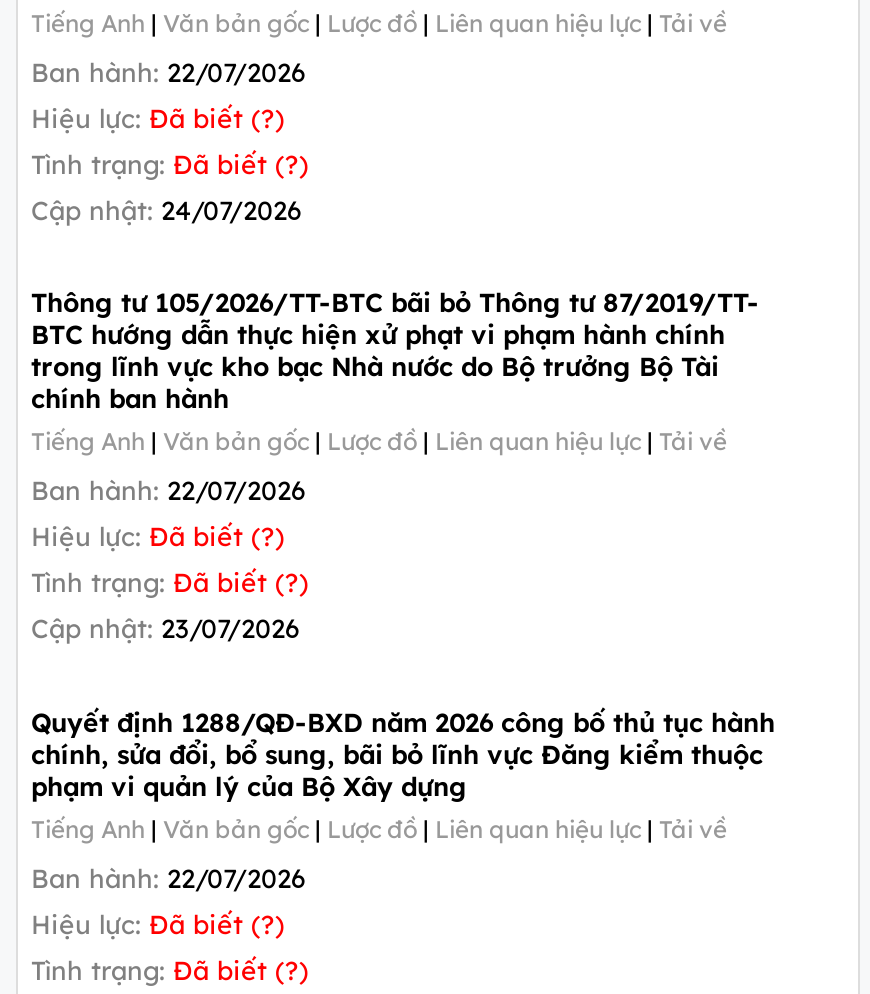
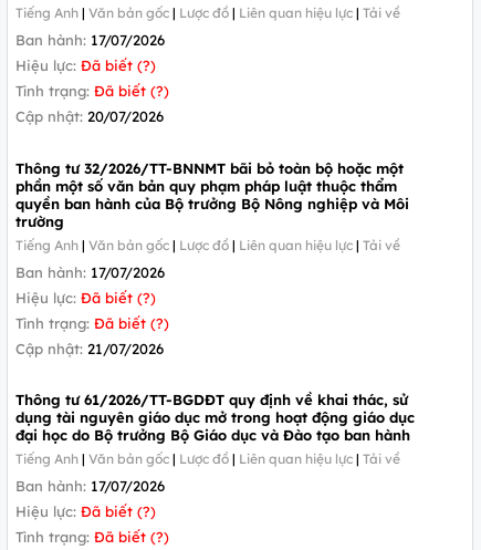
- Ban hành: 22/07/2026
+ Ban hành: 17/07/2026

- Cập nhật: 24/07/2026
+ Cập nhật: 20/07/2026

- Thông tư 105/2026/TT-BTC bãi bỏ Thông tư 87/2019/TT-
- BTC hướng dẫn thực hiện xử phạt vi phạm hành chính
- trong lĩnh vực kho bạc Nhà nước do Bộ trưởng Bộ Tài
- chính ban hành
+ Thông tư 32/2026/TT-BNNMT bãi bỏ toàn bộ hoặc một
+ phần một số văn bản quy phạm pháp luật thuộc thẩm
+ quyền ban hành của Bộ trưởng Bộ Nông nghiệp và Môi
+ trường

- Ban hành: 22/07/2026
+ Ban hành: 17/07/2026

- Cập nhật: 23/07/2026
+ Cập nhật: 21/07/2026

- Quyết định 1288/QĐ-BXD năm 2026 công bố thủ tục hành
- chính, sửa đổi, bổ sung, bãi bỏ lĩnh vực Đăng kiểm thuộc
- phạm vi quản lý của Bộ Xây dựng
+ Thông tư 61/2026/TT-BGDĐT quy định về khai thác, sử
+ dụng tài nguyên giáo dục mở trong hoạt động giáo dục
+ đại học do Bộ trưởng Bộ Giáo dục và Đào tạo ban hành

- Ban hành: 22/07/2026
+ Ban hành: 17/07/2026
